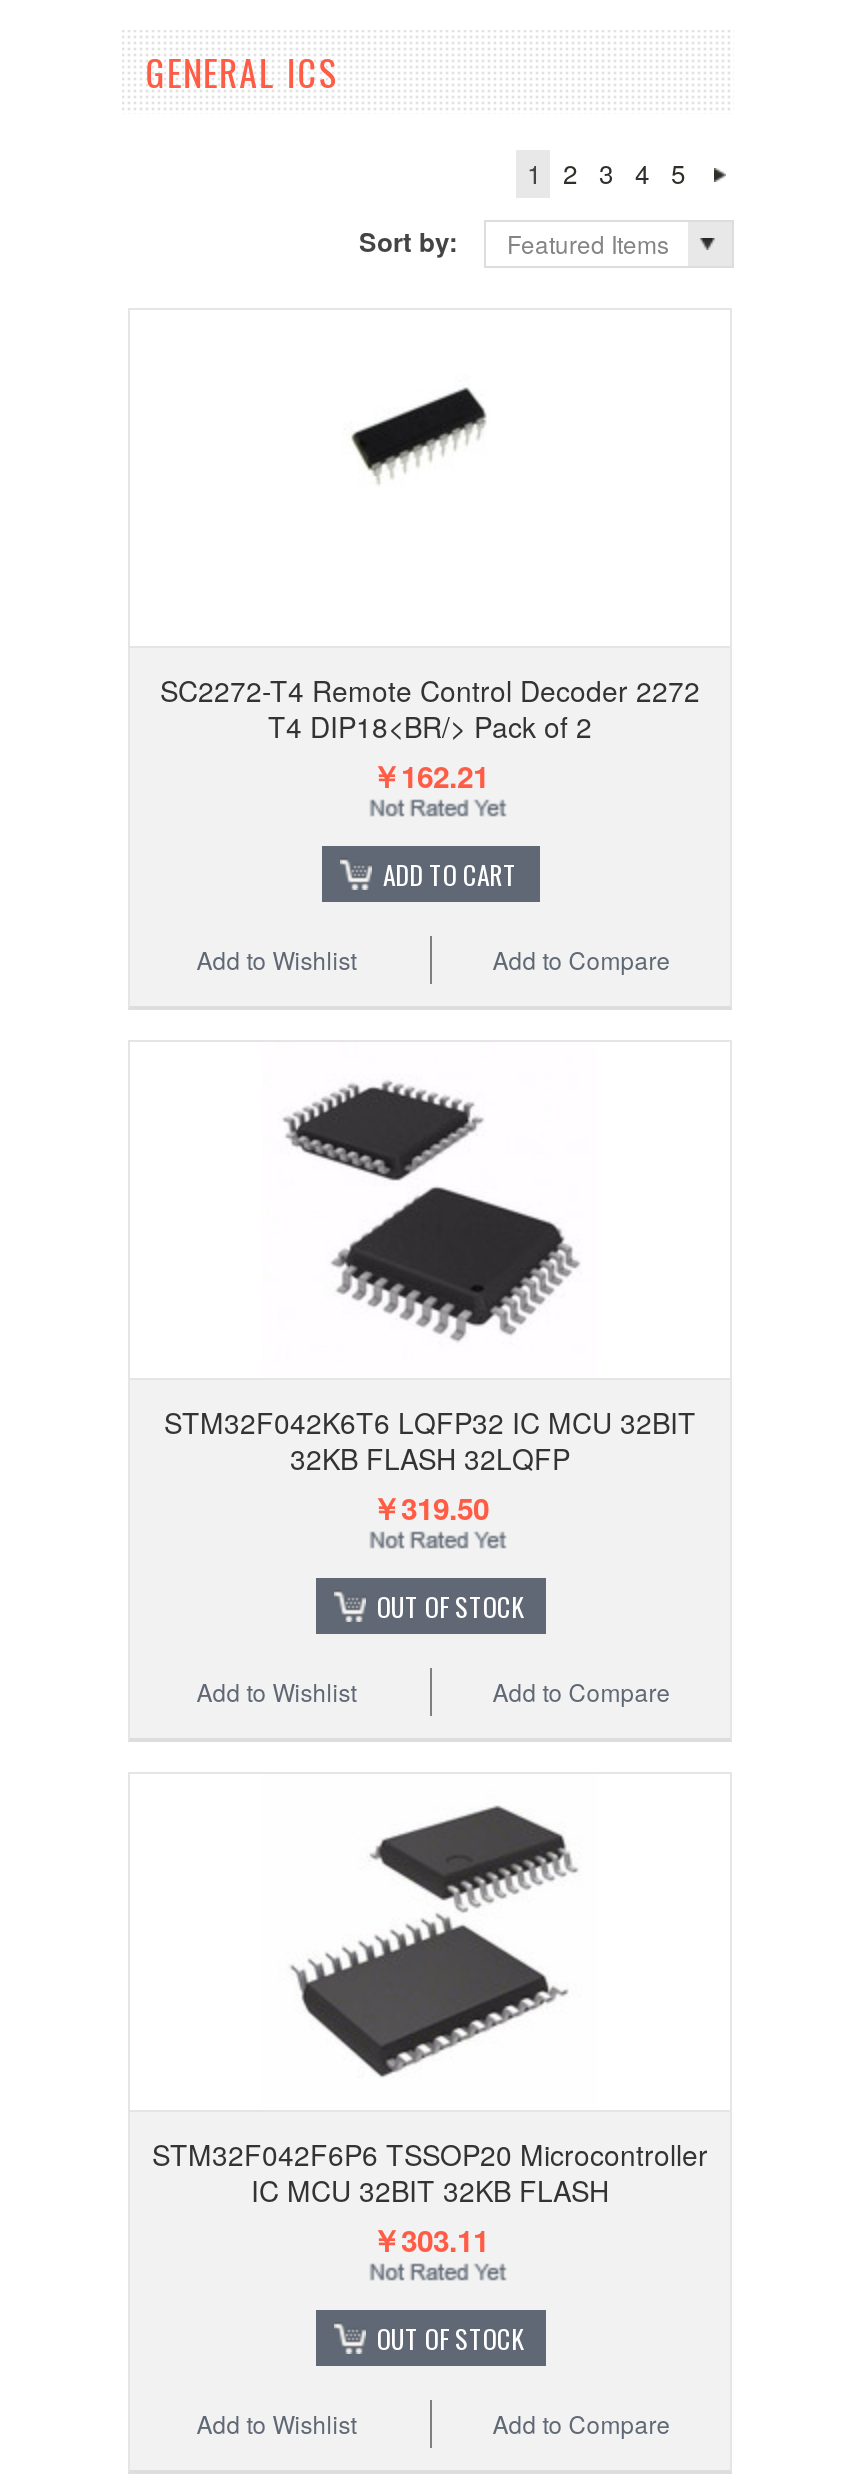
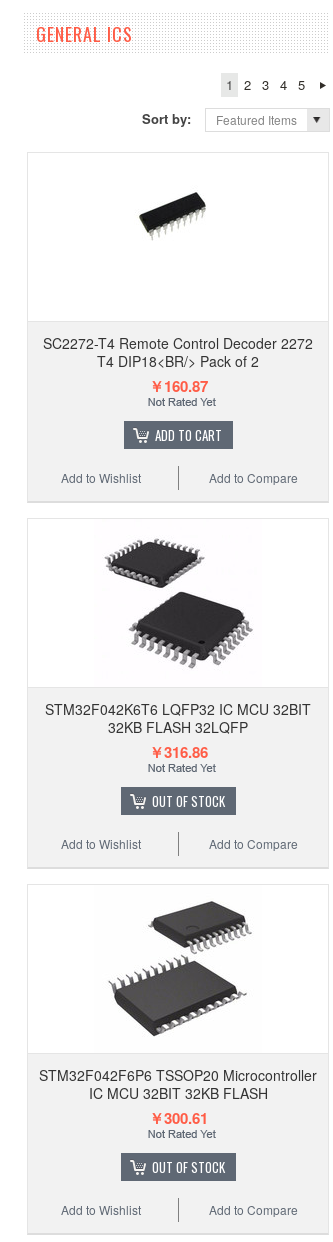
- ￥162.21
+ ￥160.87

- ￥319.50
+ ￥316.86

- ￥303.11
+ ￥300.61
